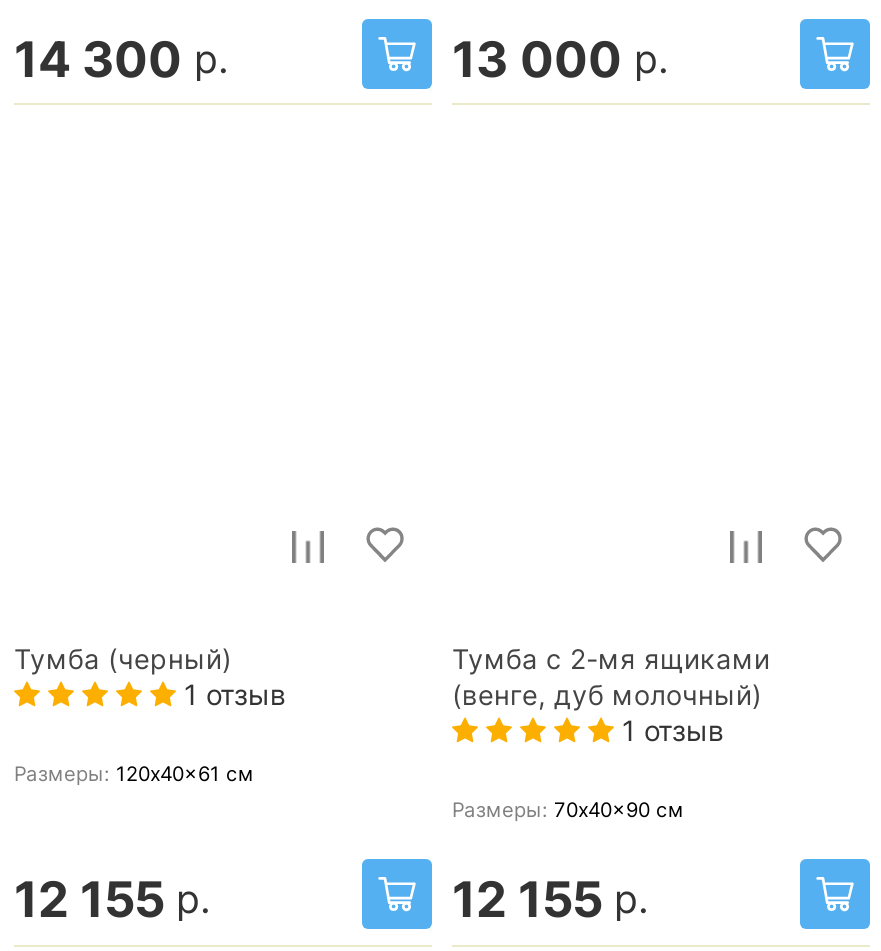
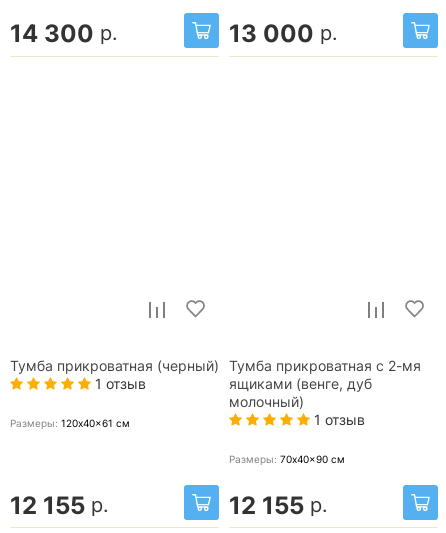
- Тумба (черный)
+ Тумба прикроватная (черный)

- Тумба с 2-мя ящиками
- (венге, дуб молочный)
+ Тумба прикроватная с 2-мя
+ ящиками (венге, дуб
+ молочный)
